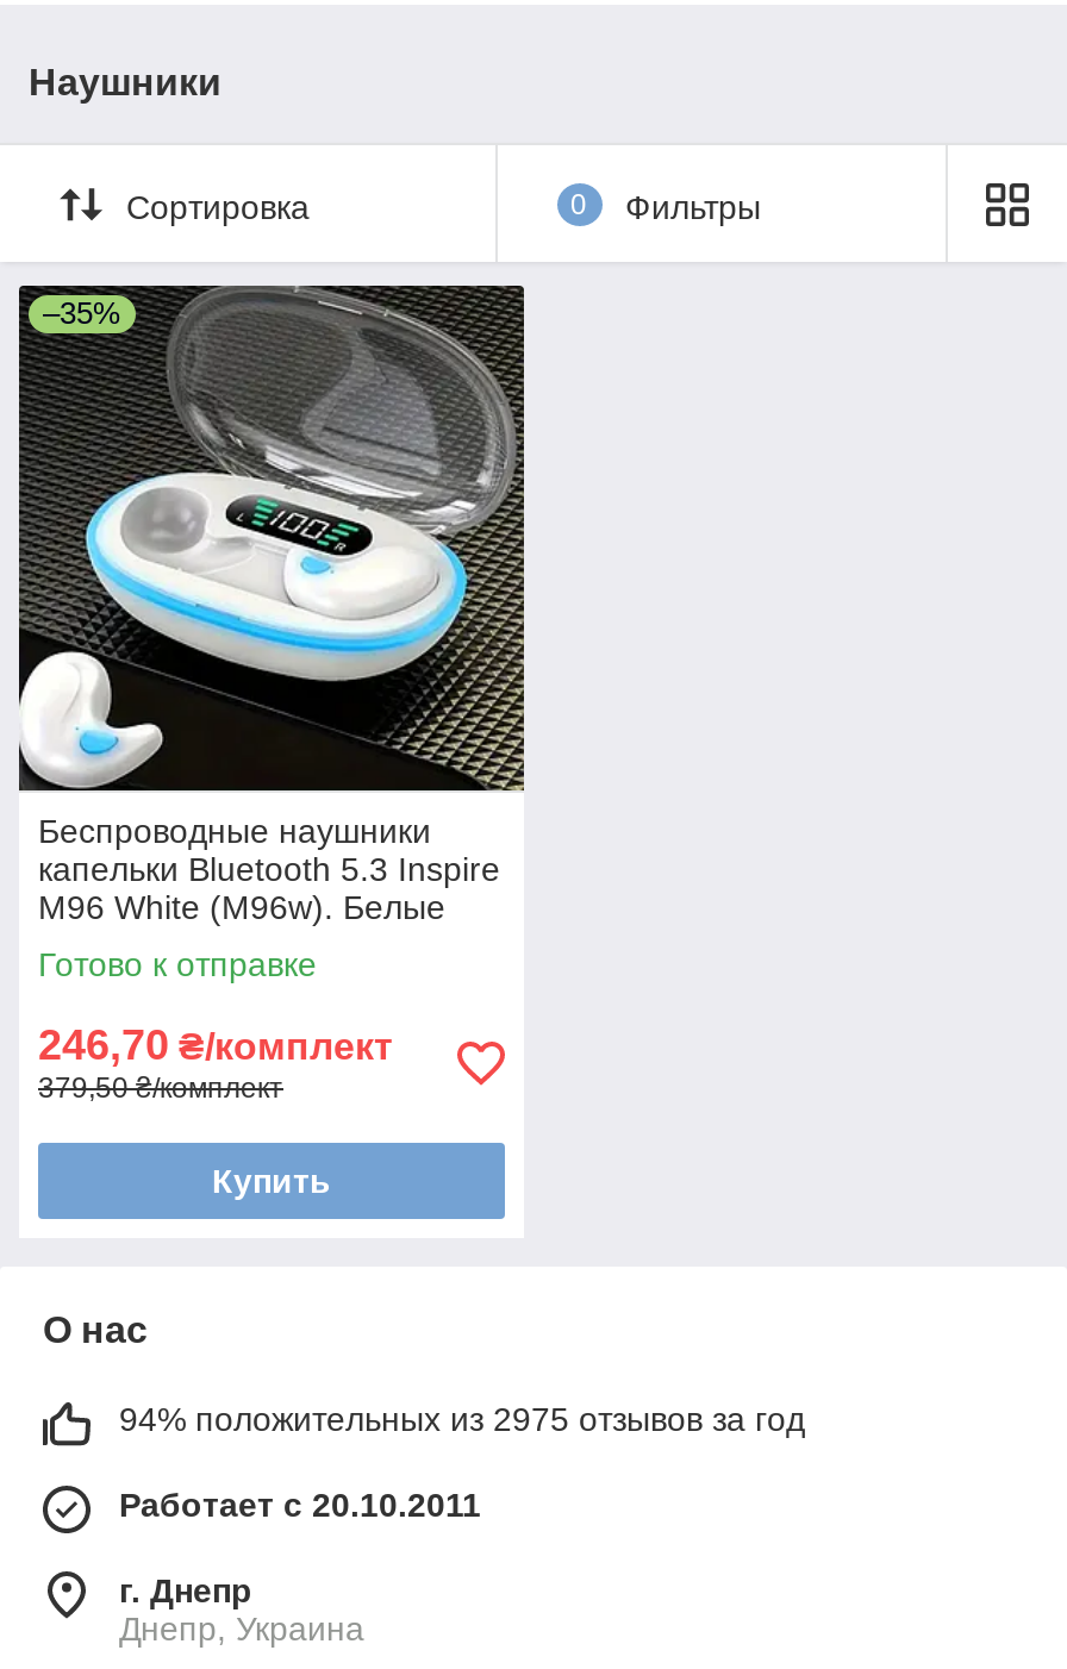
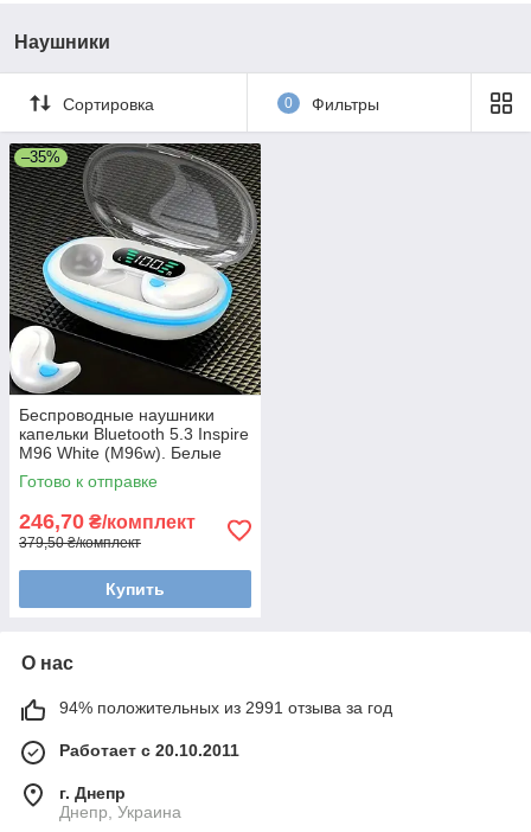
- 94% положительных из 2975 отзывов за год
+ 94% положительных из 2991 отзыва за год
